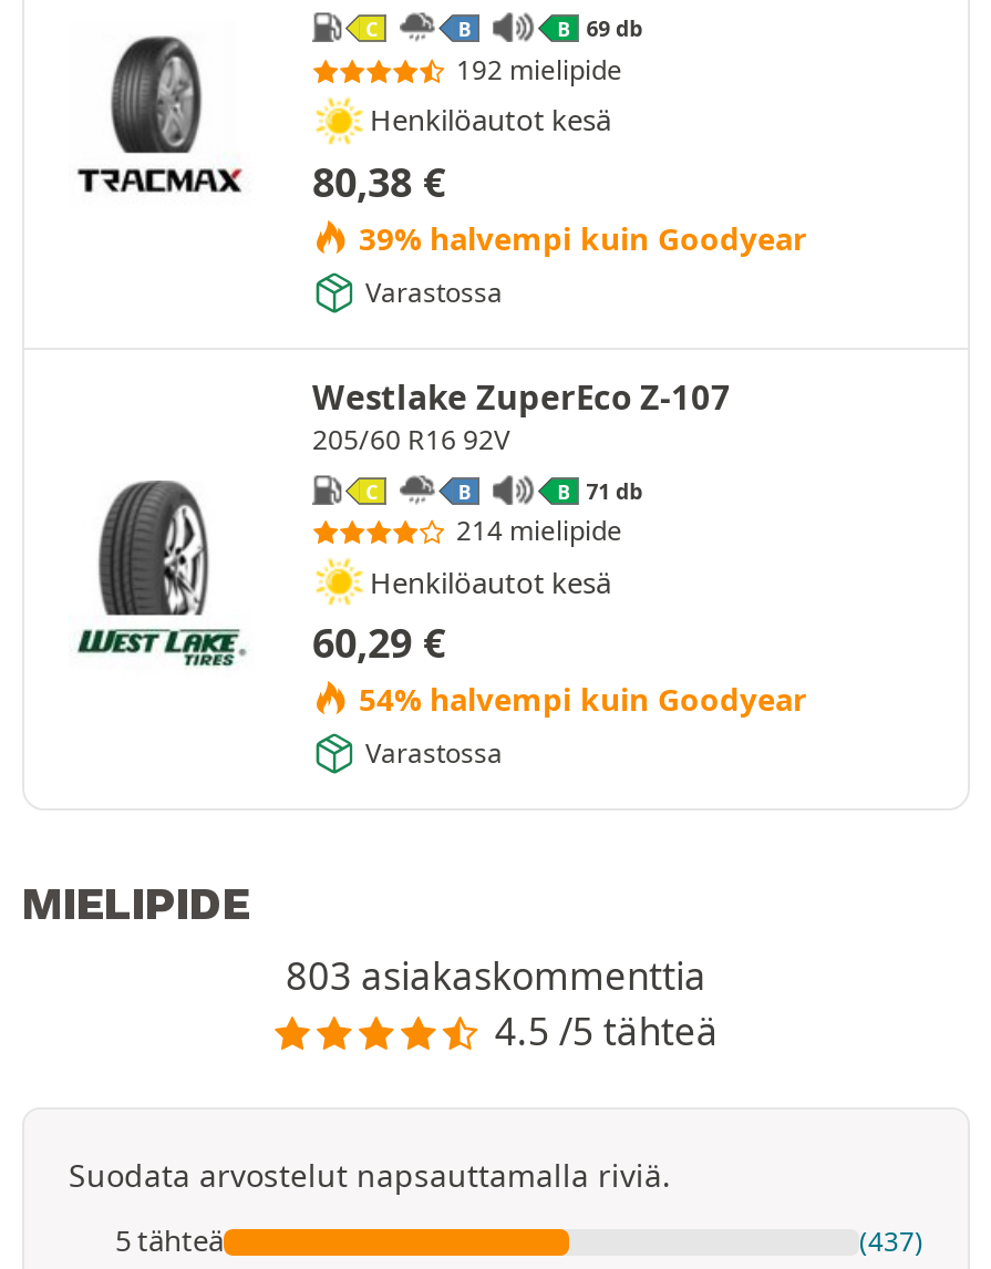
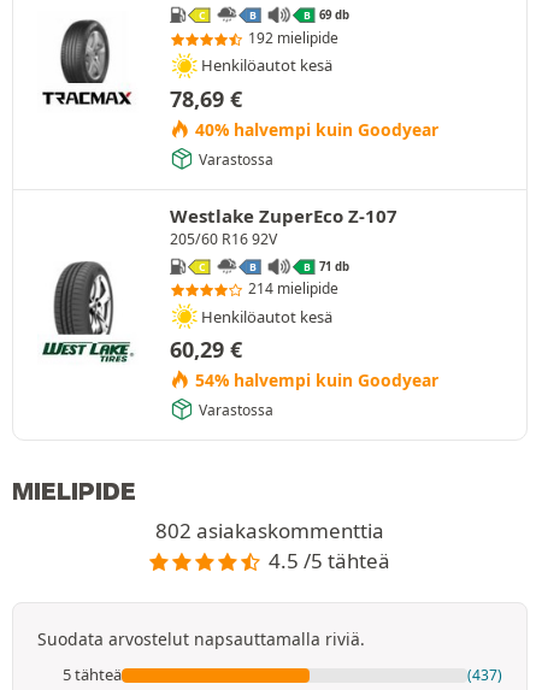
- 80,38 €
+ 78,69 €

- 39% halvempi kuin Goodyear
+ 40% halvempi kuin Goodyear

- 803 asiakaskommenttia
+ 802 asiakaskommenttia
